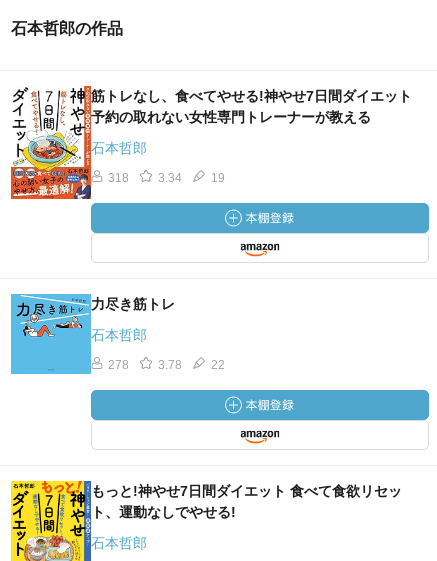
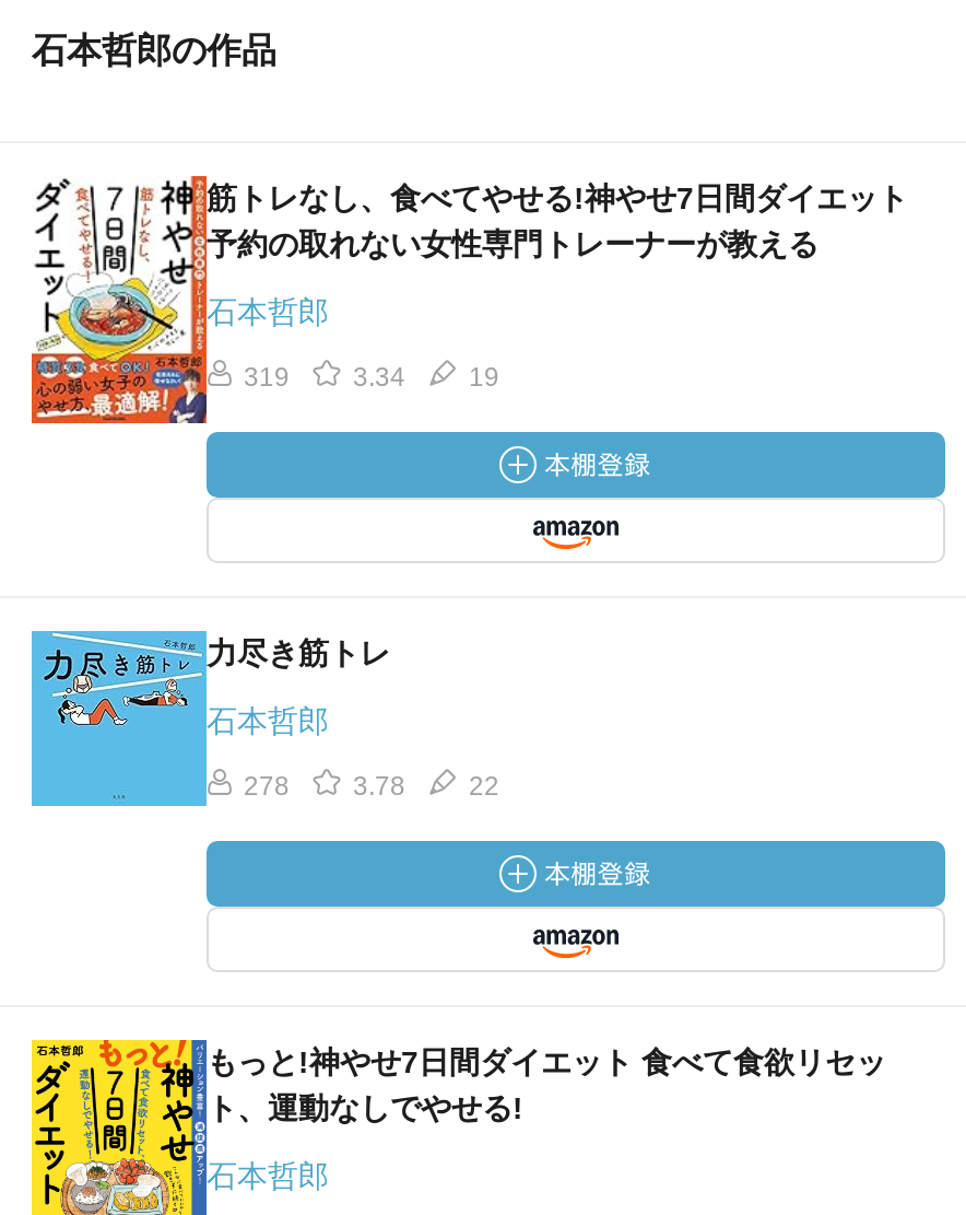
- 318
+ 319
